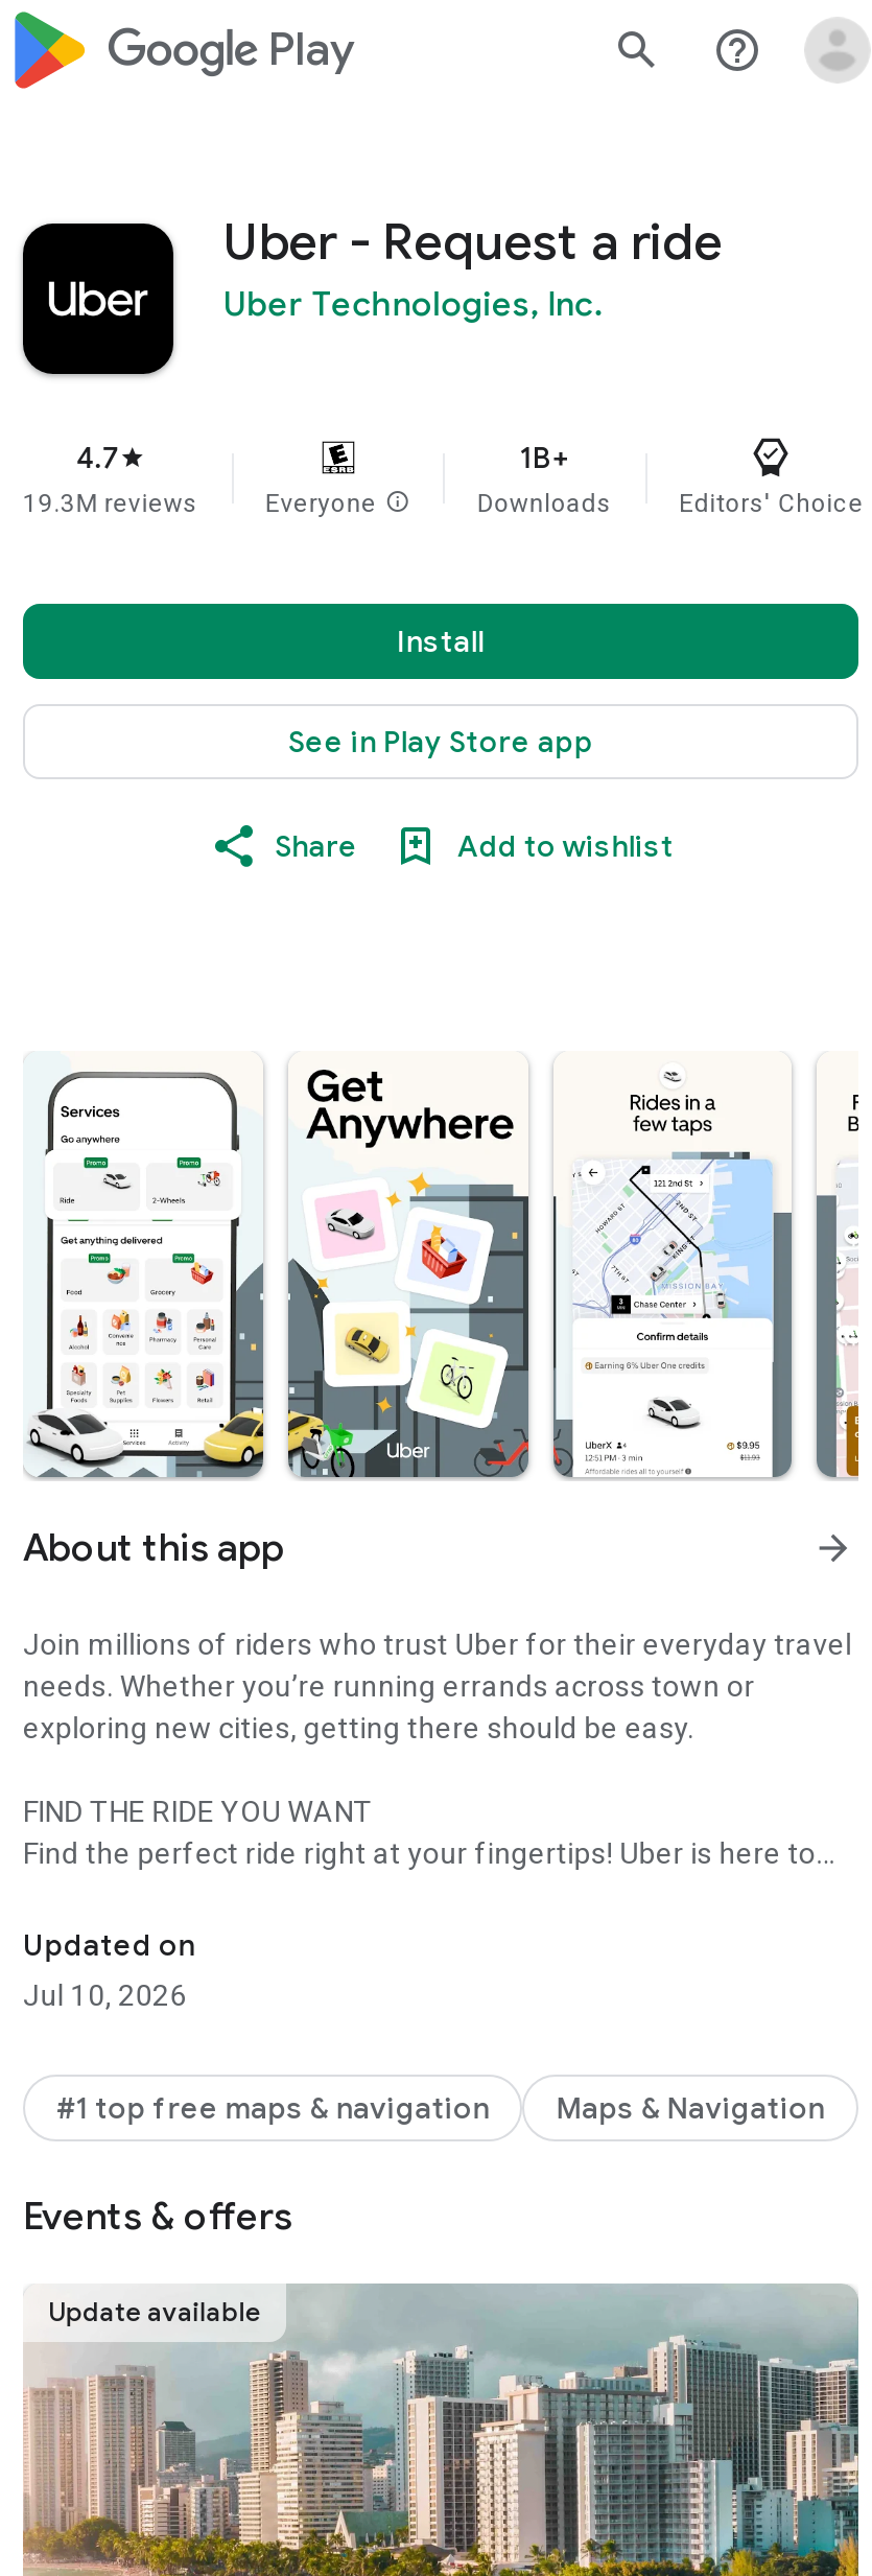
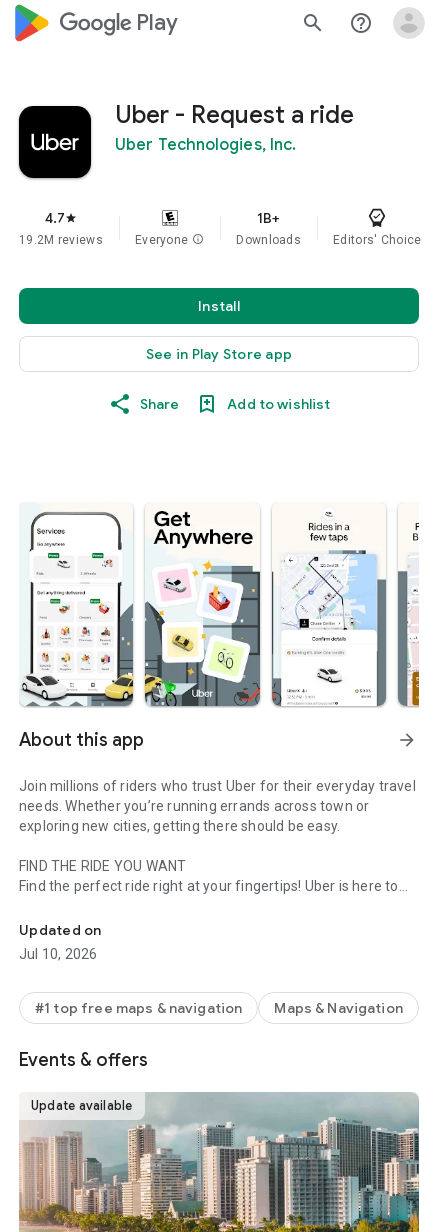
- 19.3M reviews
+ 19.2M reviews
